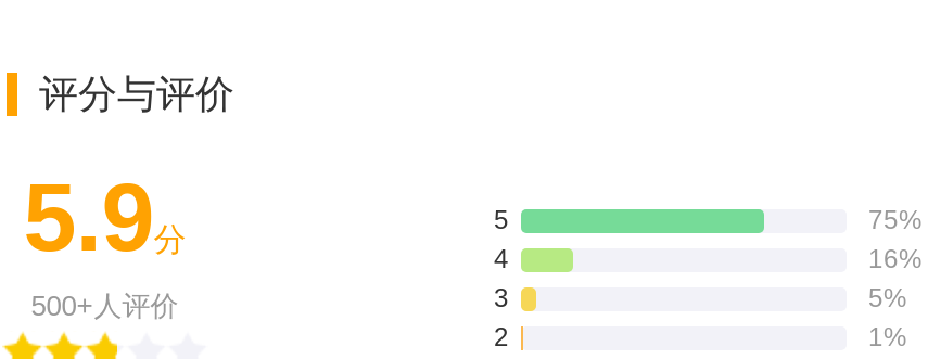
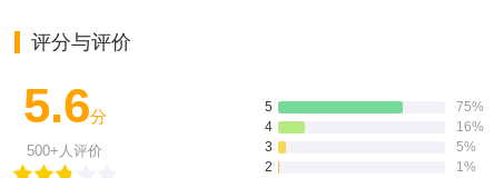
- 5.9分
+ 5.6分
